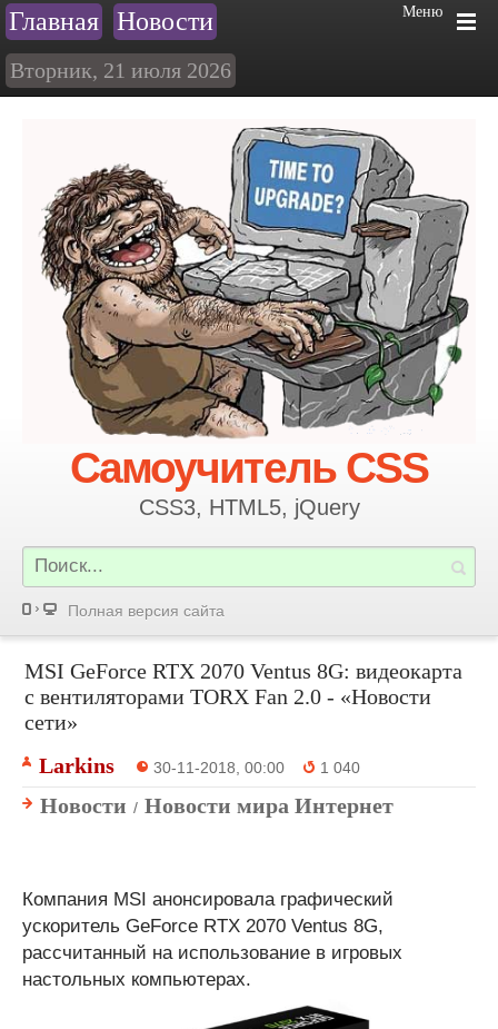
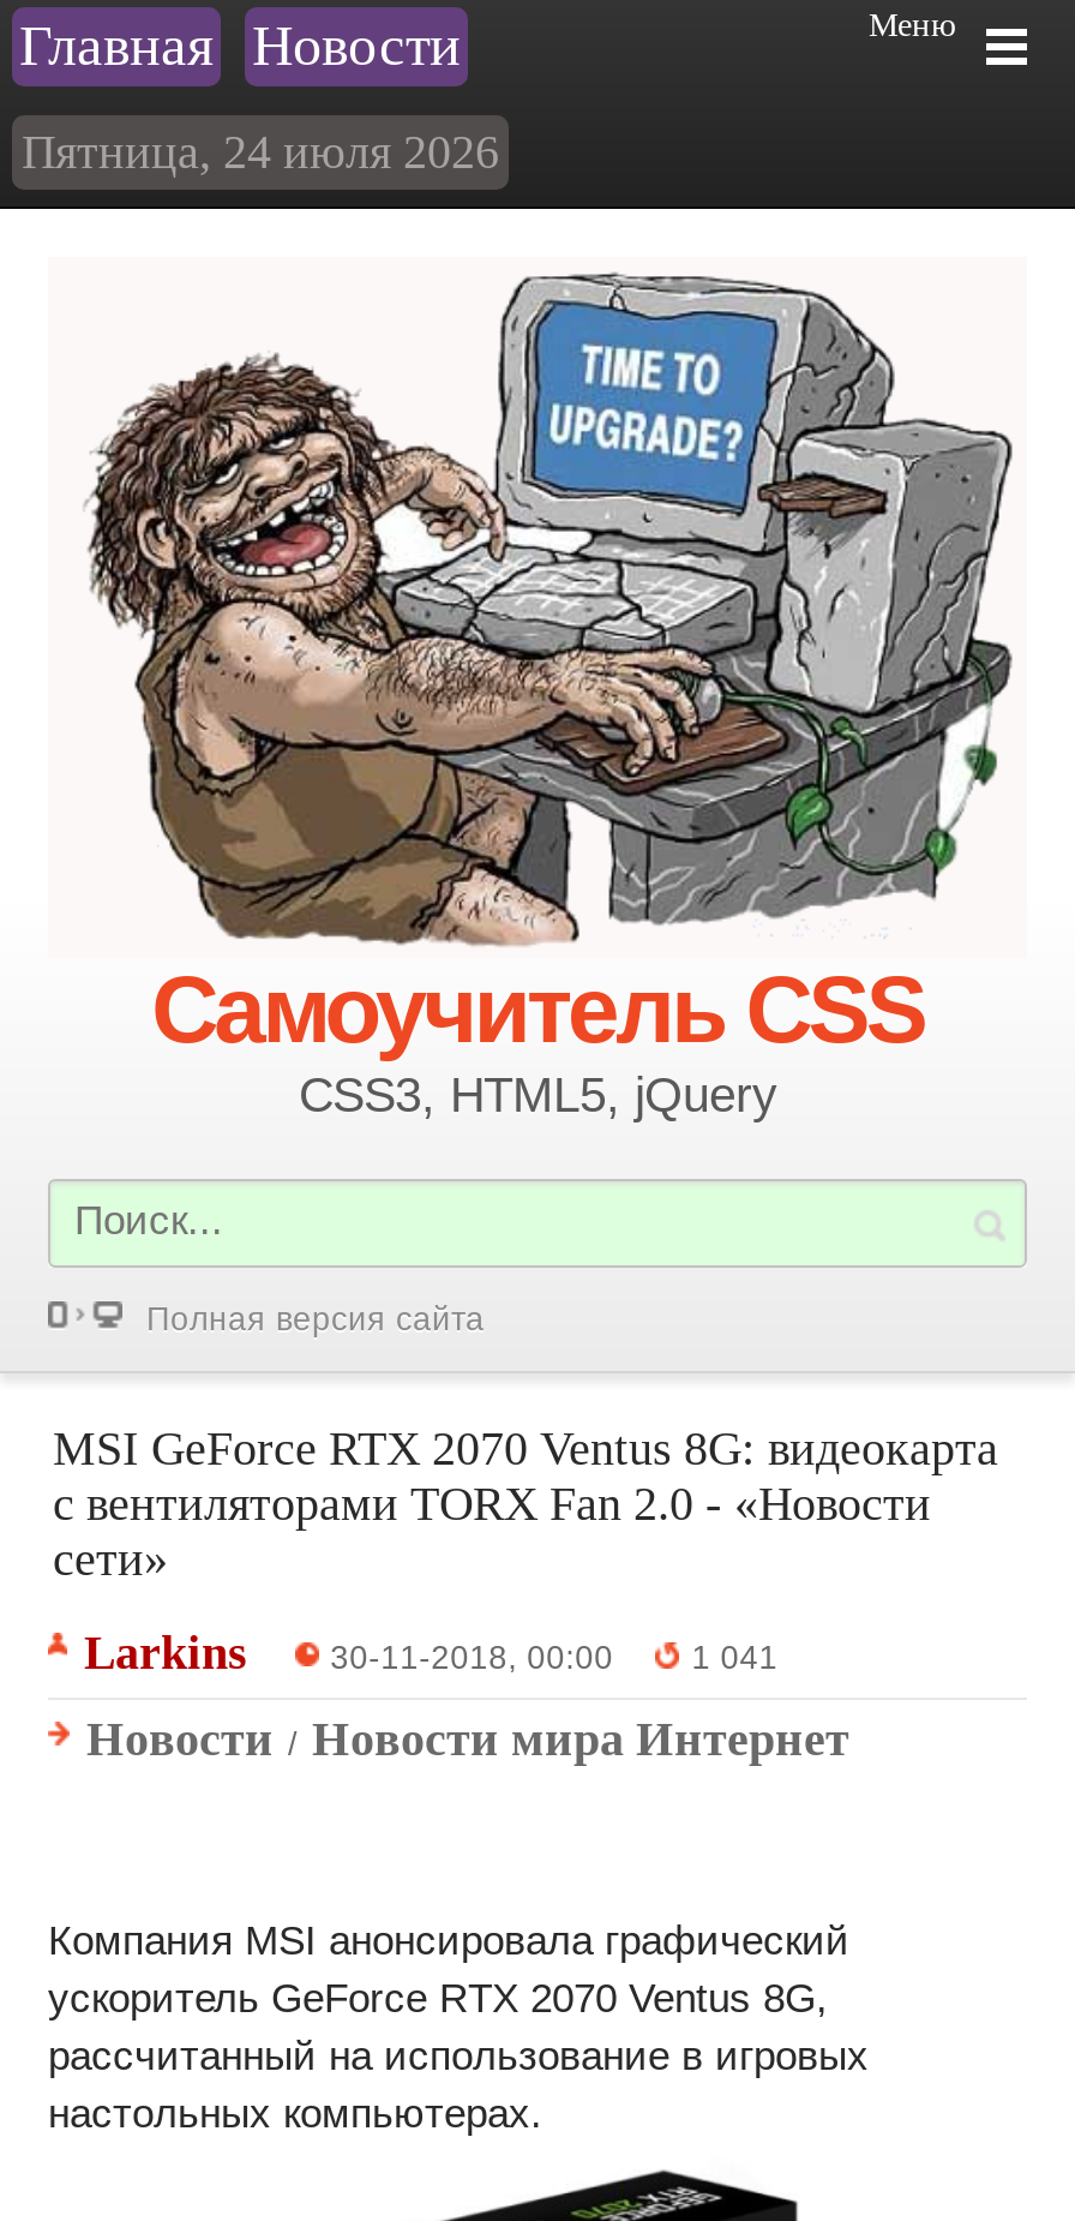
- Вторник, 21 июля 2026
+ Пятница, 24 июля 2026

- 1 040
+ 1 041
